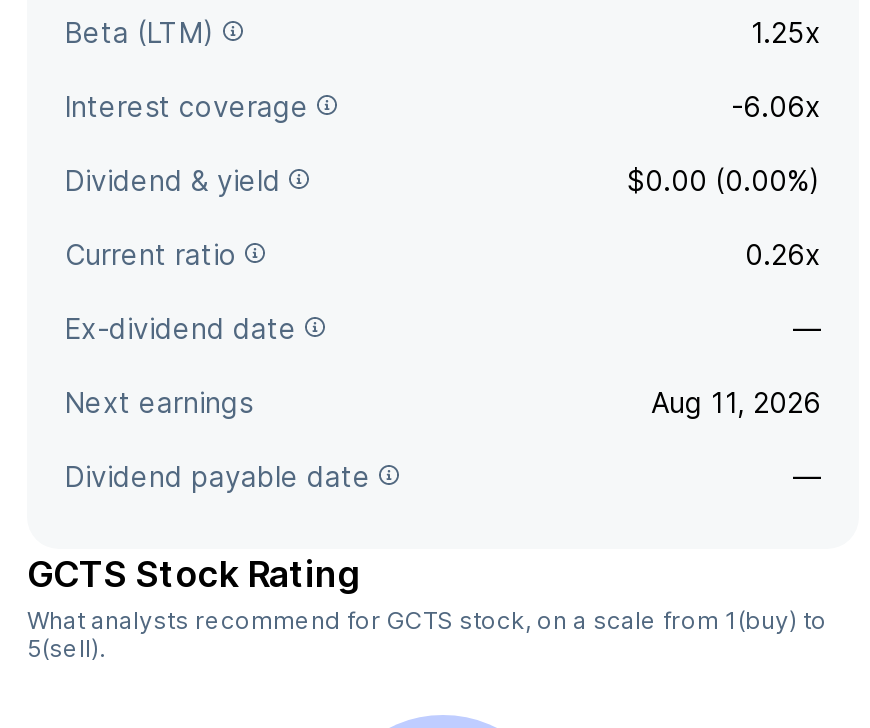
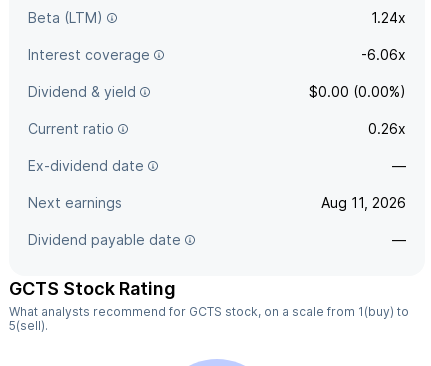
- 1.25x
+ 1.24x
